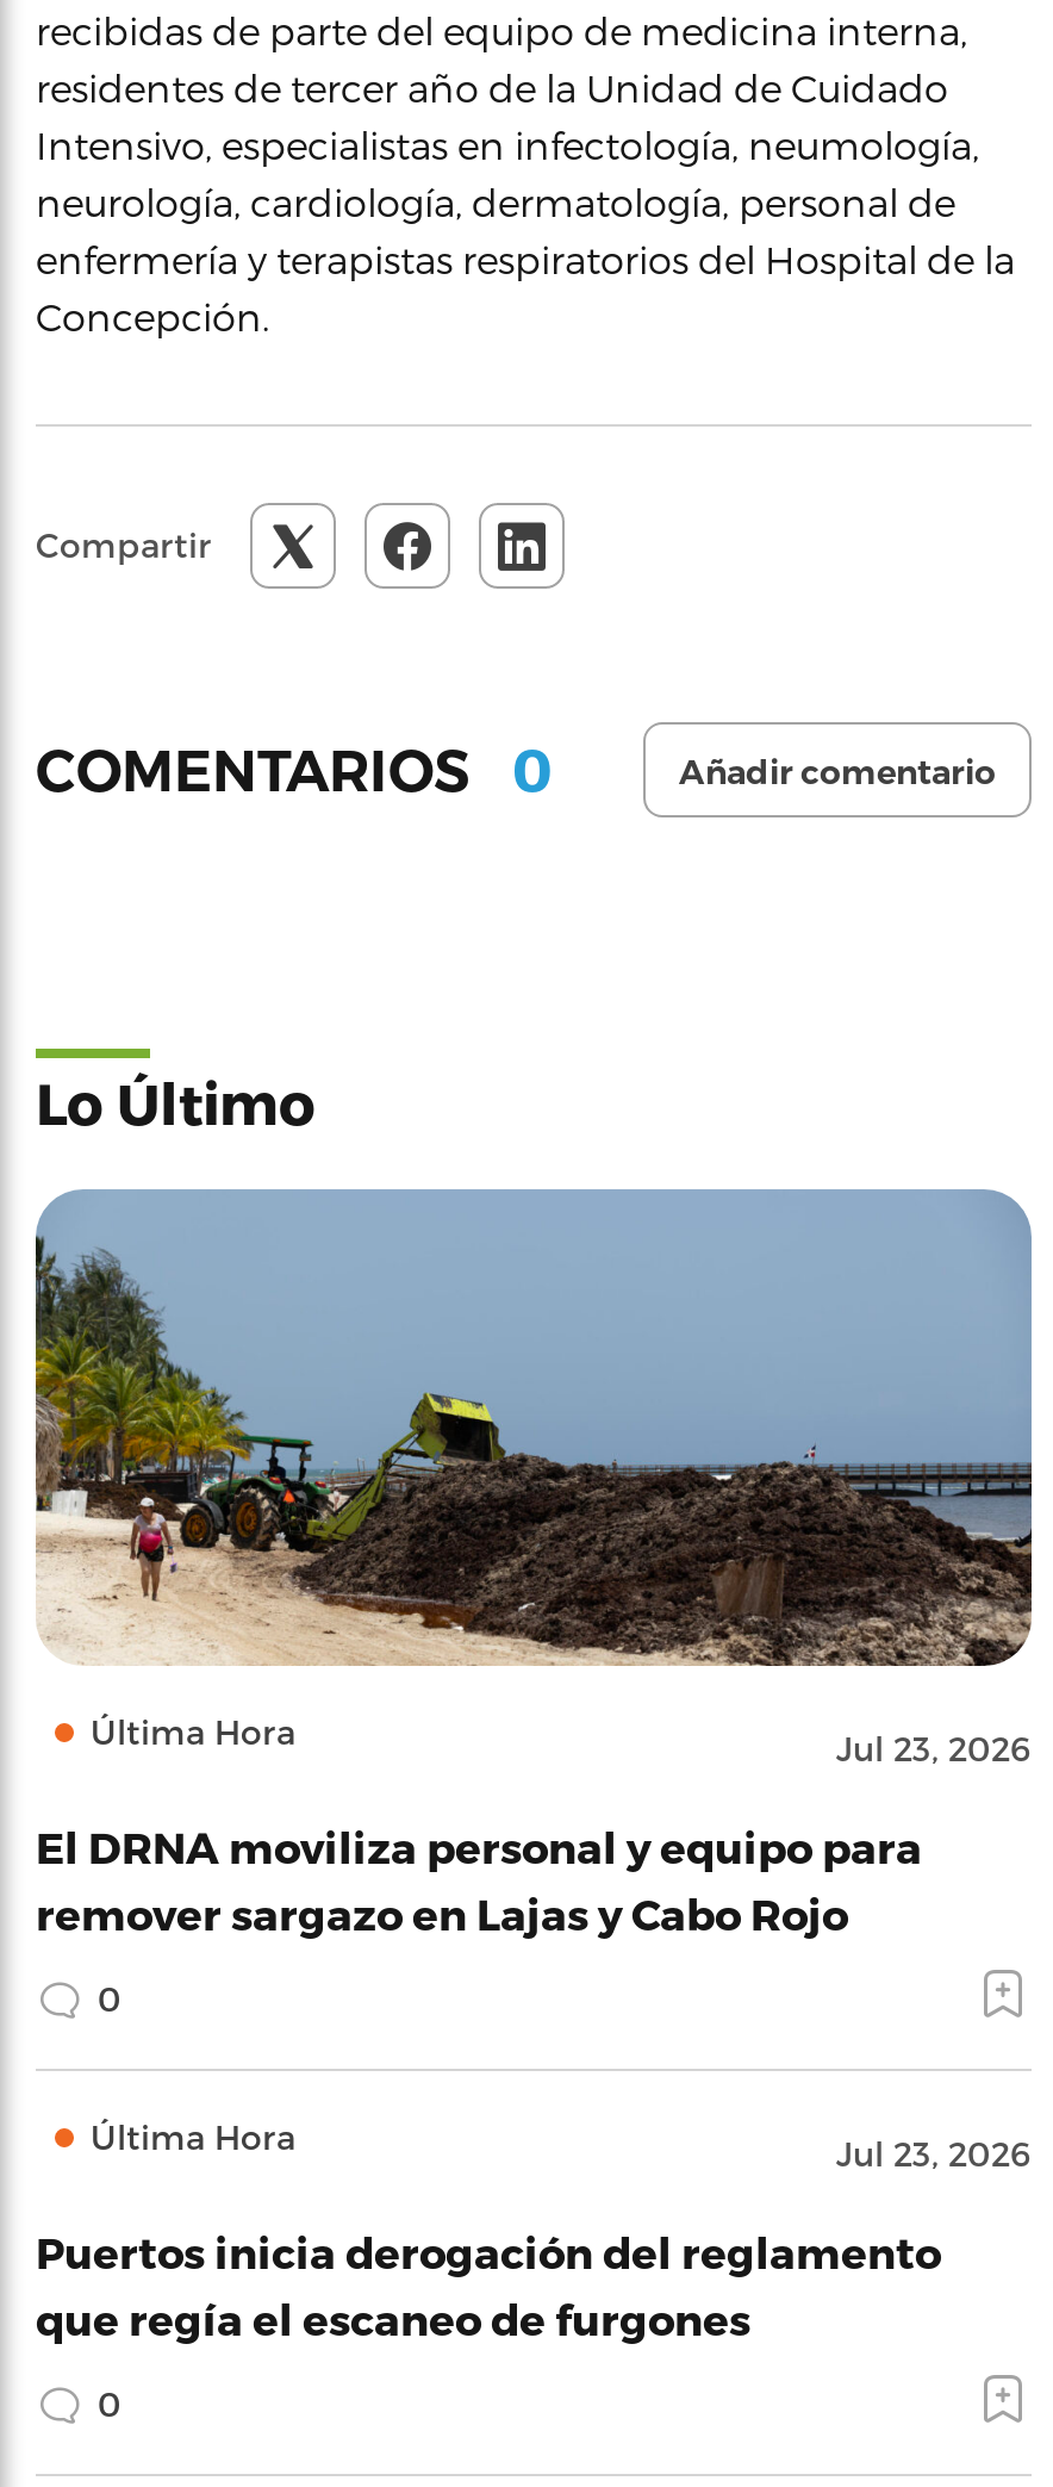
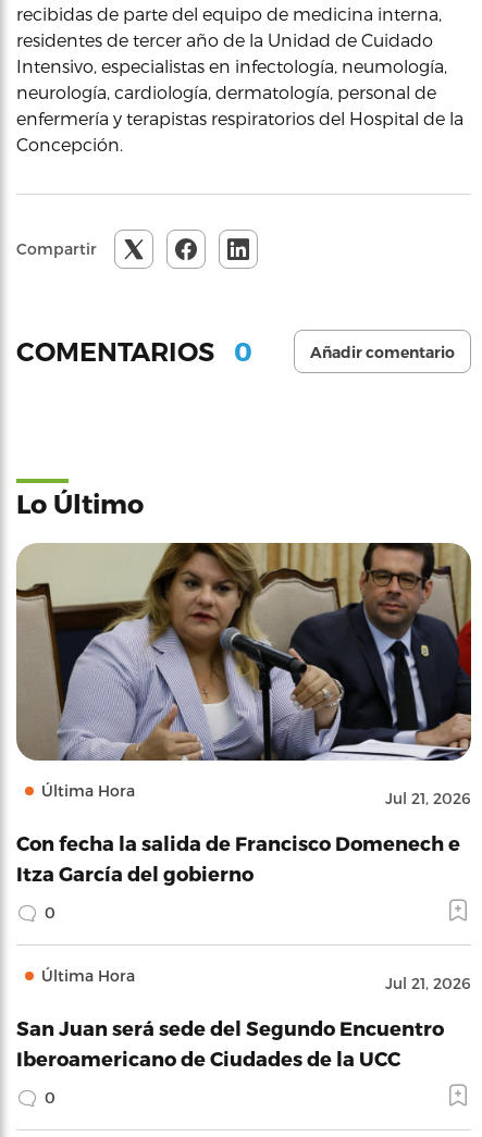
- [image]
- Jul 23, 2026
+ [image]
+ Jul 21, 2026

- El DRNA moviliza personal y equipo para
- remover sargazo en Lajas y Cabo Rojo
+ Con fecha la salida de Francisco Domenech e
+ Itza García del gobierno

- Jul 23, 2026
+ Jul 21, 2026

- Puertos inicia derogación del reglamento
- que regía el escaneo de furgones
+ San Juan será sede del Segundo Encuentro
+ Iberoamericano de Ciudades de la UCC
